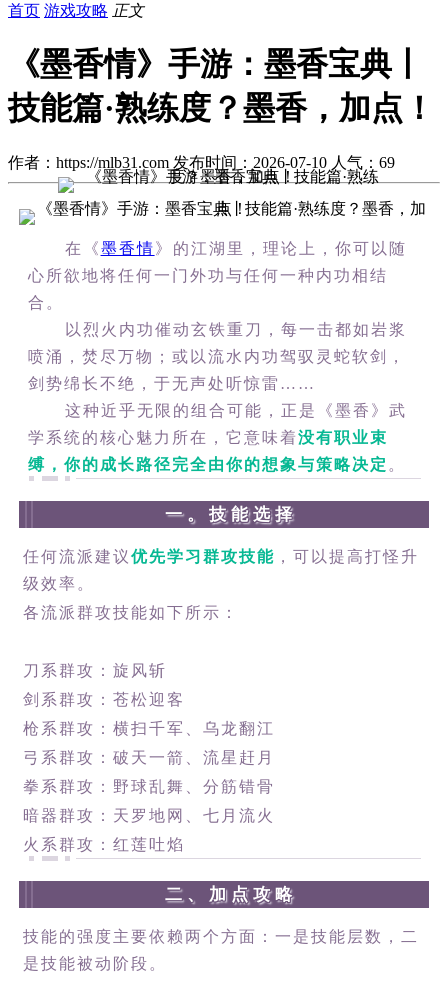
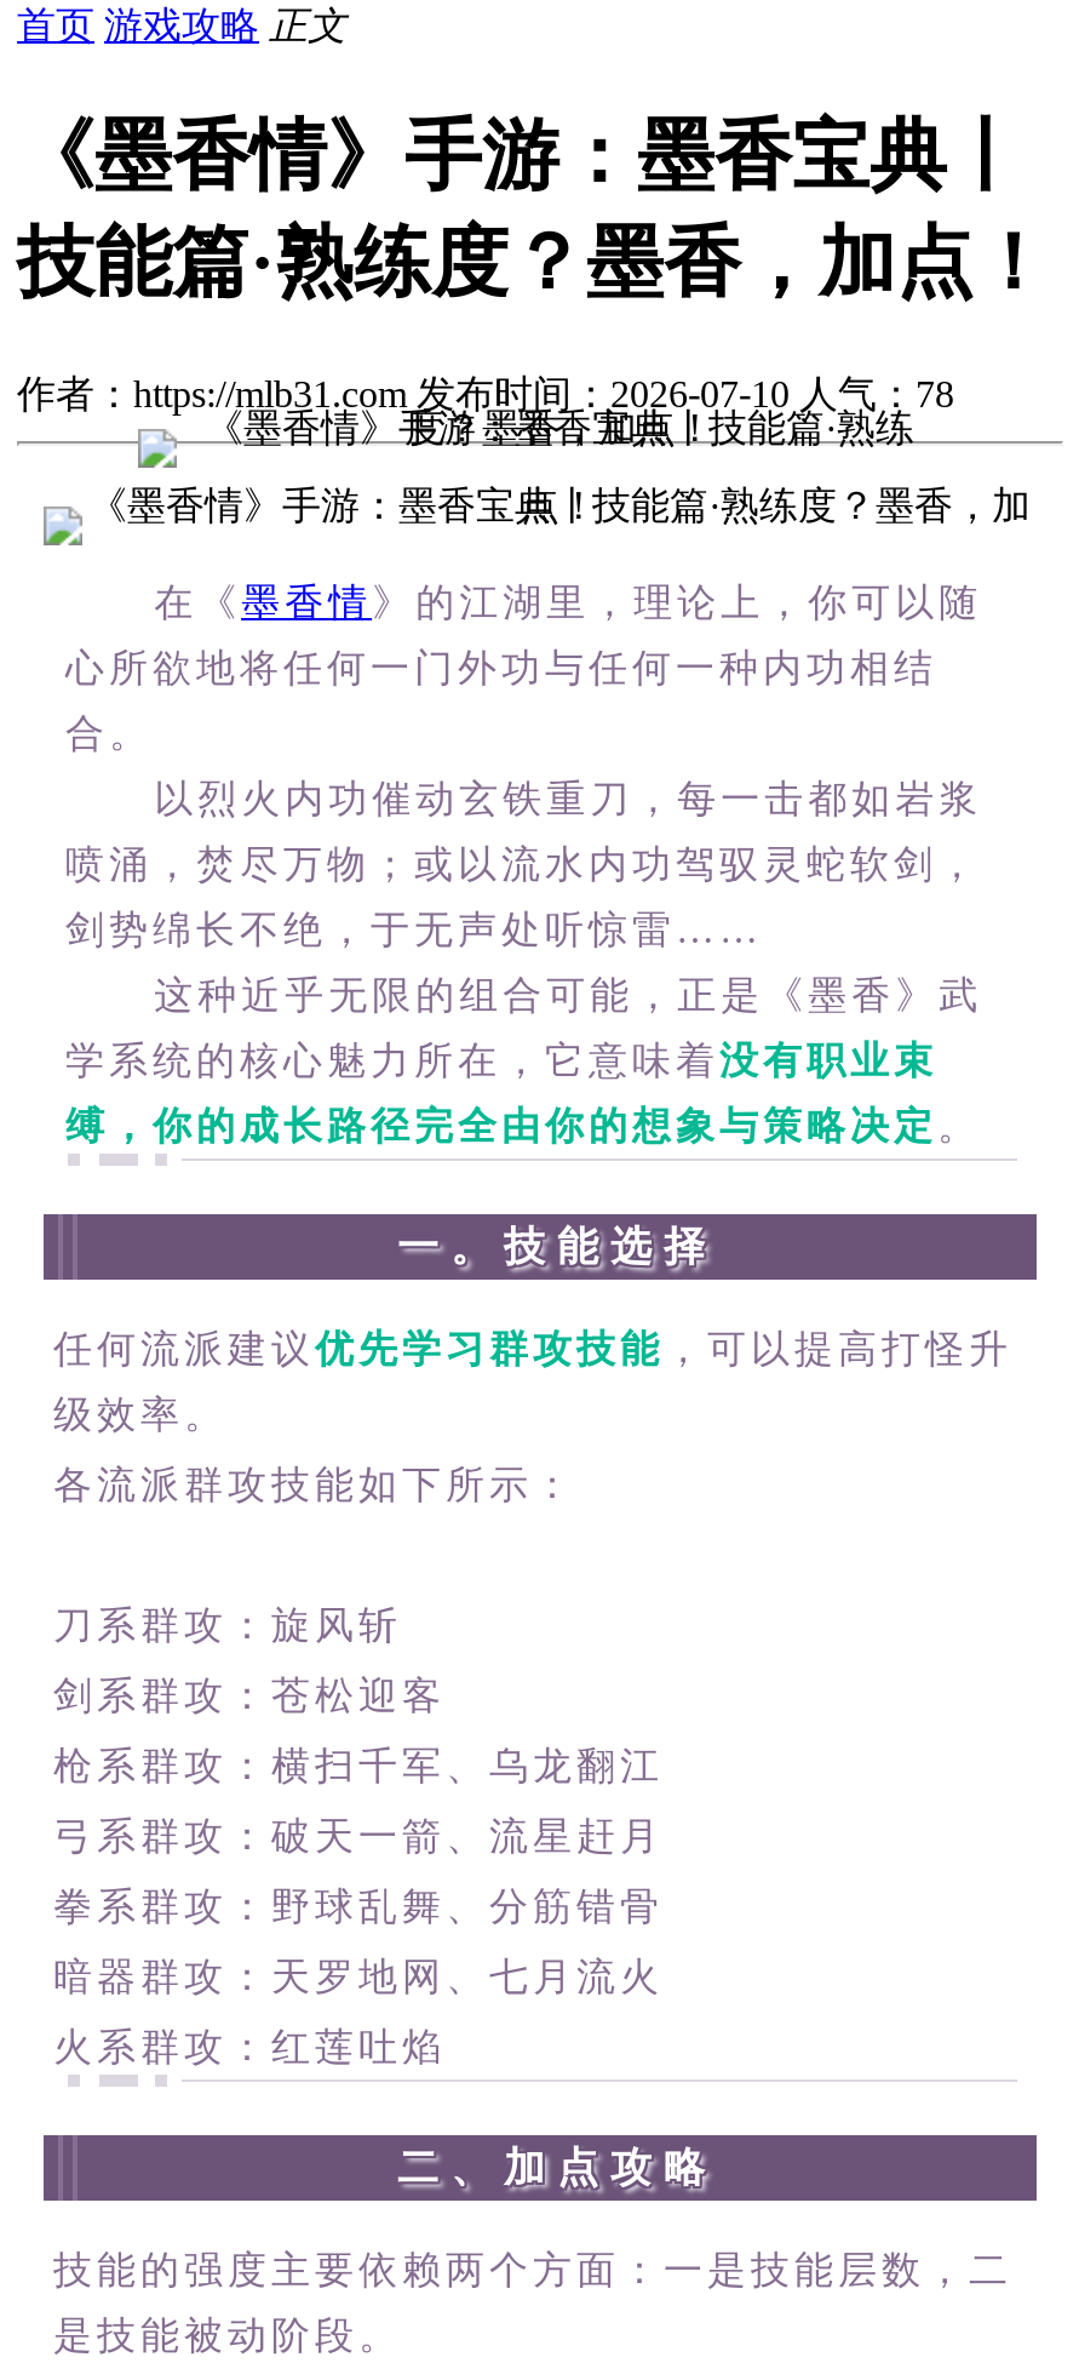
- 作者：https://mlb31.com 发布时间：2026-07-10 人气：69
+ 作者：https://mlb31.com 发布时间：2026-07-10 人气：78
